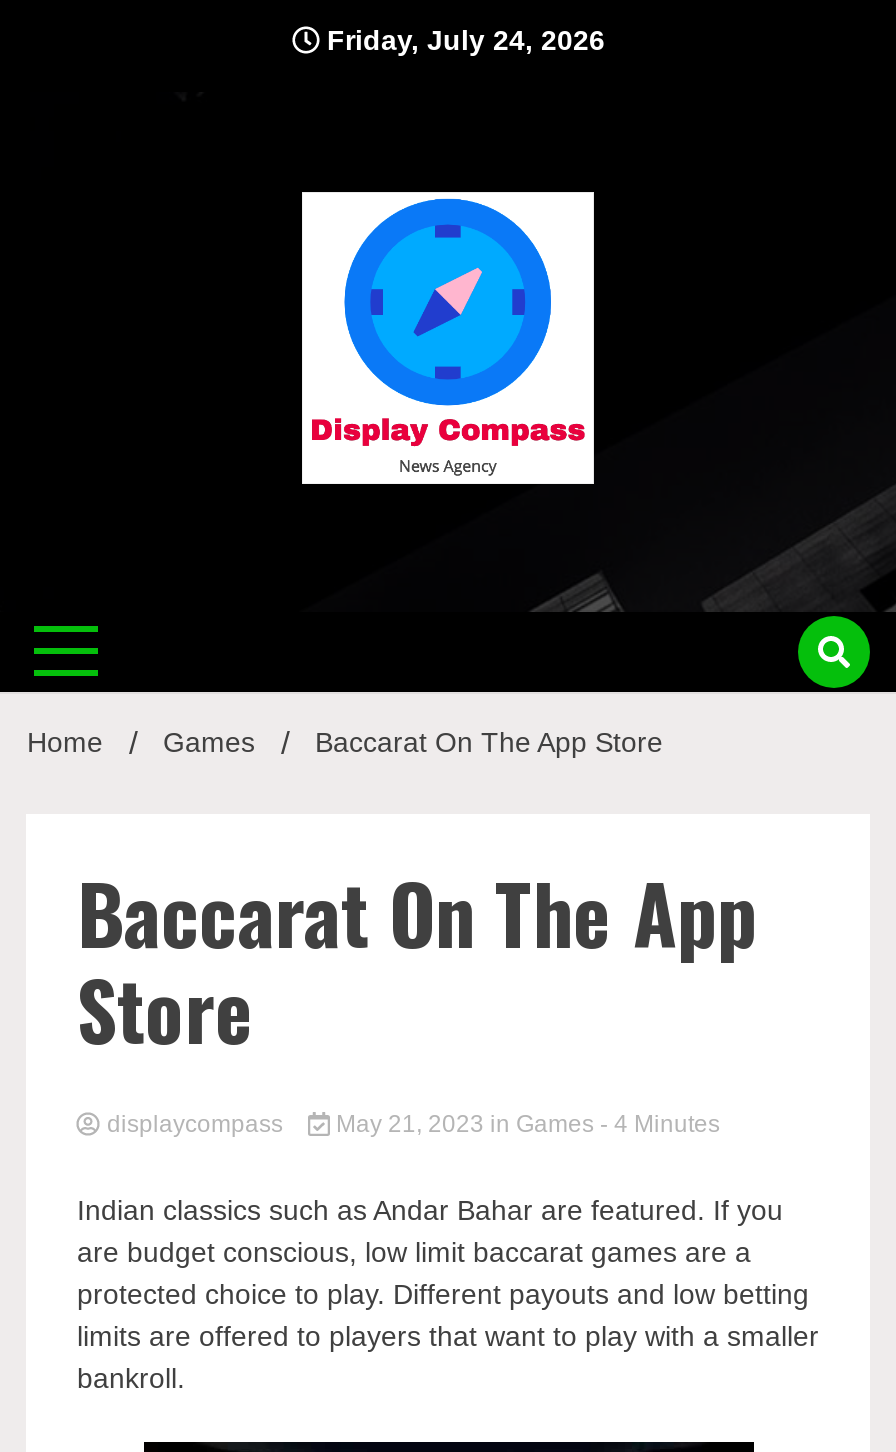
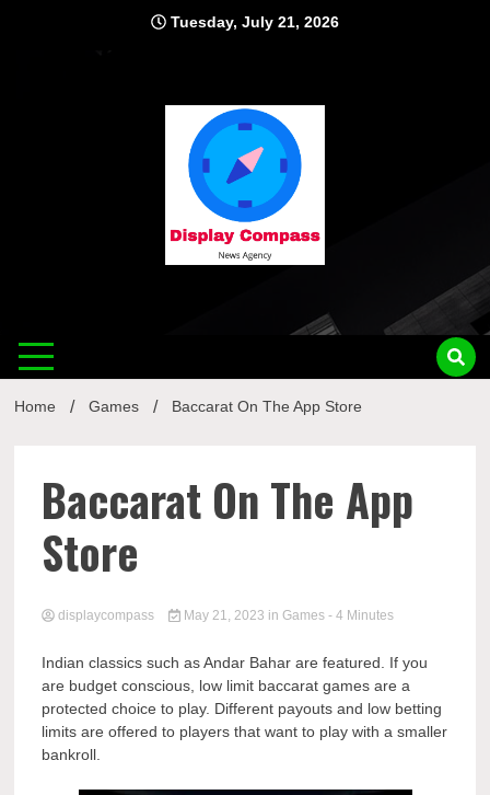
- Friday, July 24, 2026
+ Tuesday, July 21, 2026
